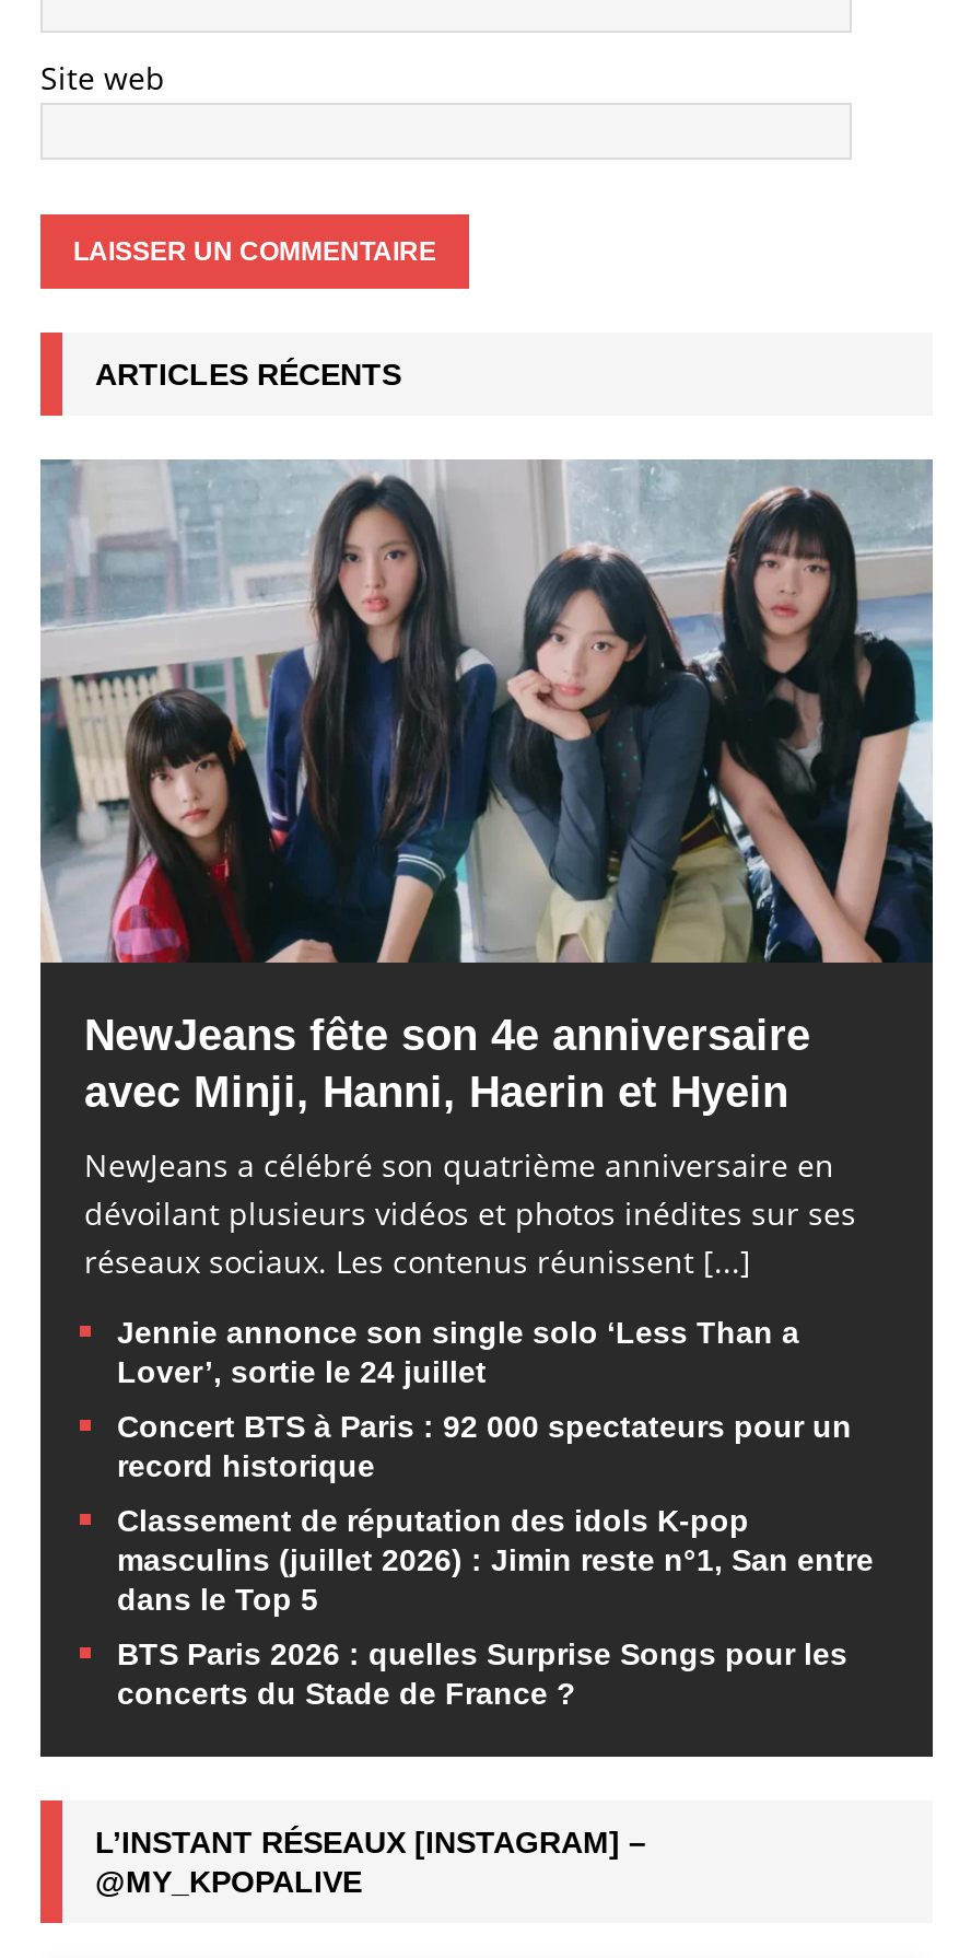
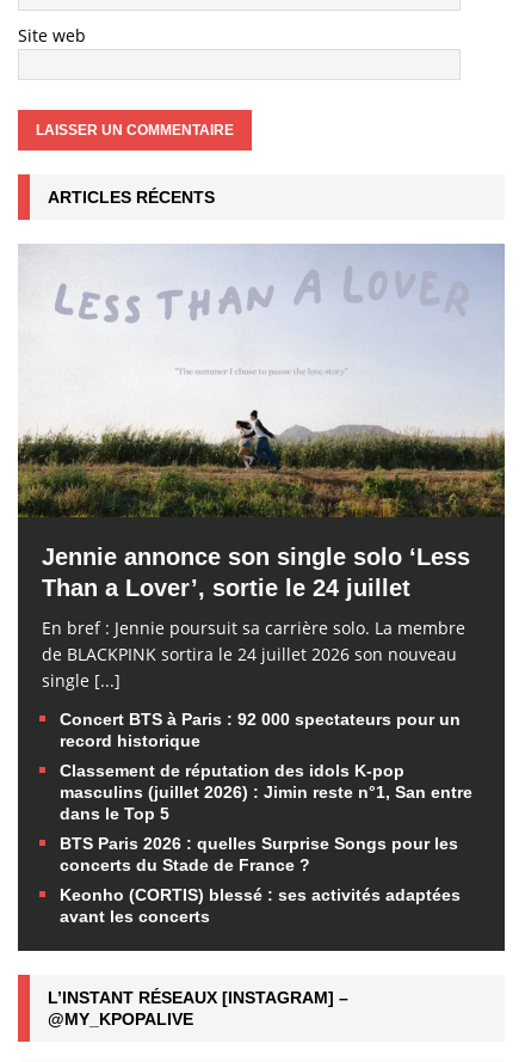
- [image]
- NewJeans fête son 4e anniversaire
- avec Minji, Hanni, Haerin et Hyein
- NewJeans a célébré son quatrième anniversaire en
- dévoilant plusieurs vidéos et photos inédites sur ses
- réseaux sociaux. Les contenus réunissent [...]
- Jennie annonce son single solo ‘Less Than a
- Lover’, sortie le 24 juillet
+ [image]
+ Jennie annonce son single solo ‘Less
+ Than a Lover’, sortie le 24 juillet
+ En bref : Jennie poursuit sa carrière solo. La membre
+ de BLACKPINK sortira le 24 juillet 2026 son nouveau
+ single [...]

moved up: Concert BTS à Paris : 92 000 spectateurs pour un | record historique | Classement de réputation des idols K-pop | masculins (juillet 2026) : Jimin reste n°1, San entre | dans le Top 5 | BTS Paris 2026 : quelles Surprise Songs pour les | concerts du Stade de France ?

+ Keonho (CORTIS) blessé : ses activités adaptées
+ avant les concerts
